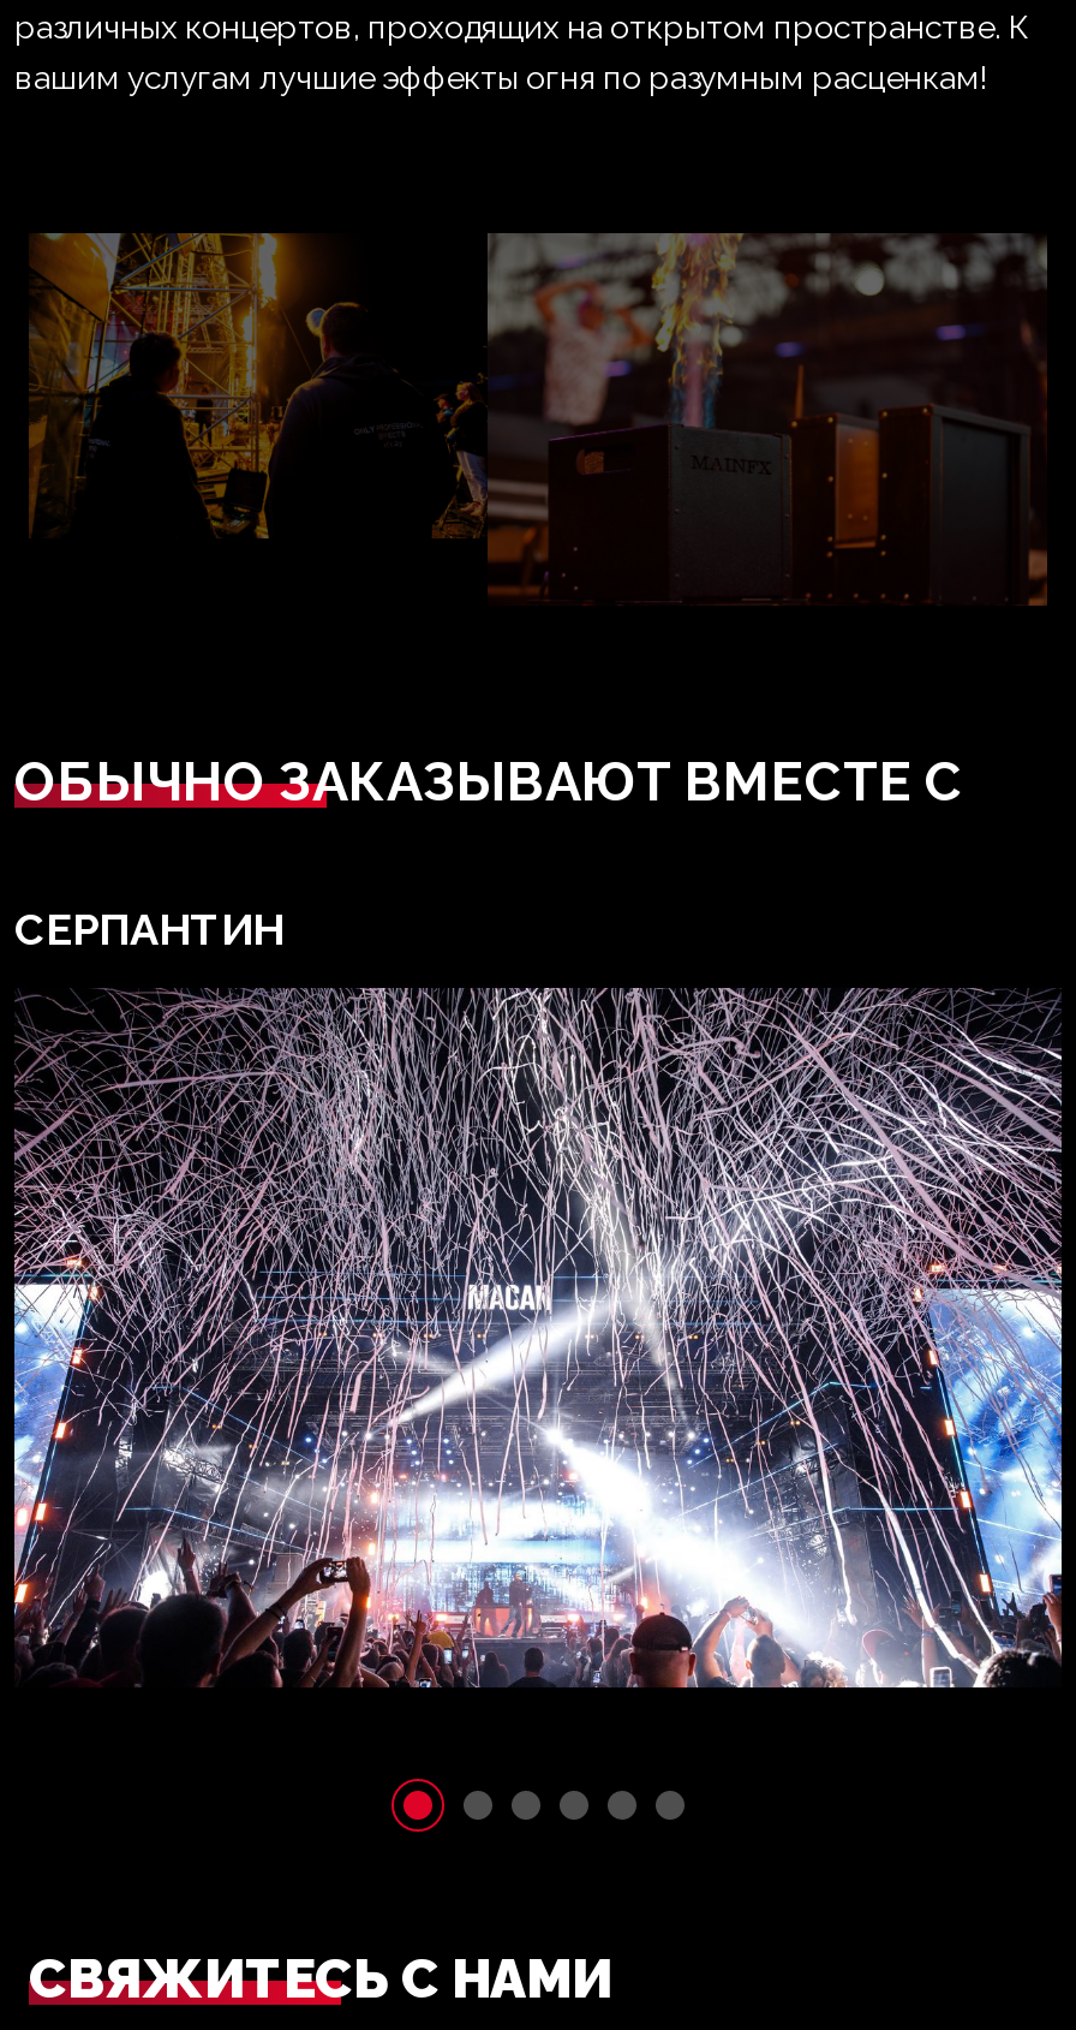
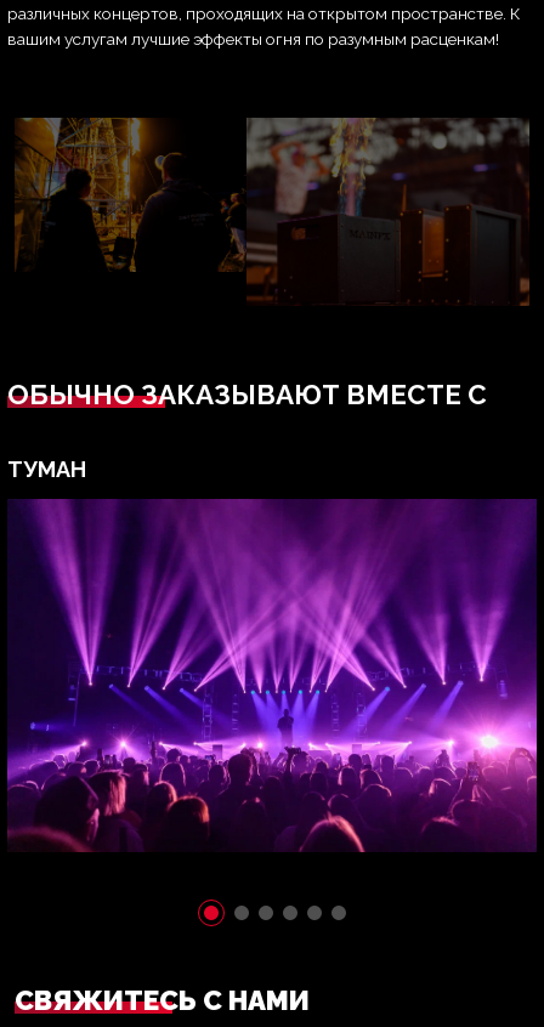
- СЕРПАНТИН
+ ТУМАН

- [image]
+ [image]
